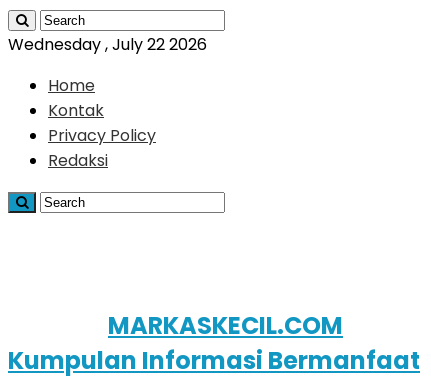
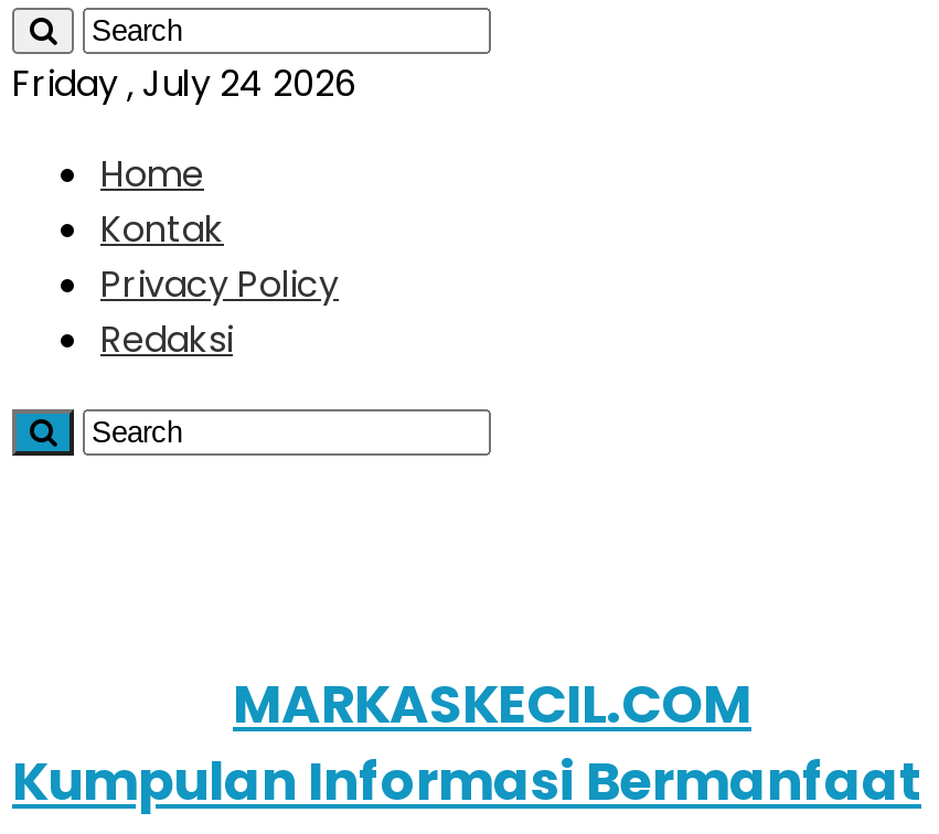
- Wednesday , July 22 2026
+ Friday , July 24 2026
